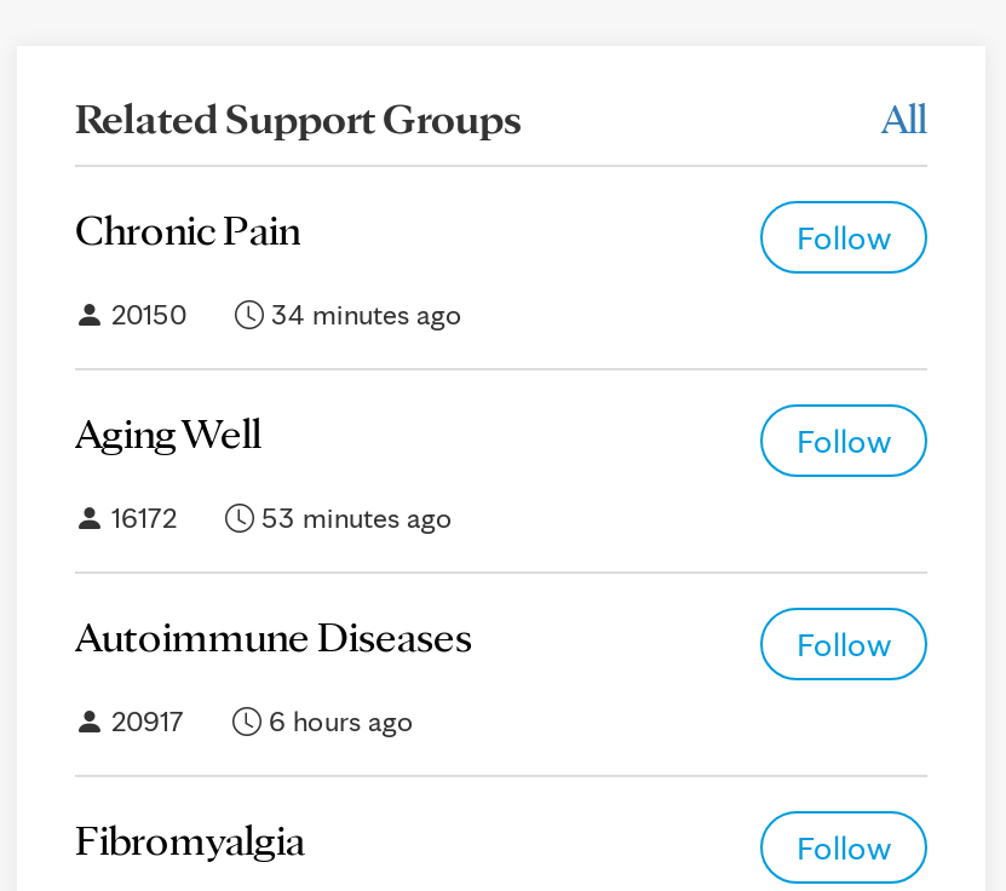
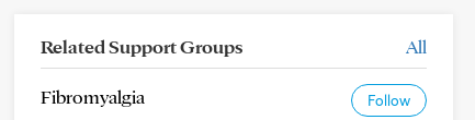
- Chronic Pain
- Follow
- 20150
- 34 minutes ago
- Aging Well
- Follow
- 16172
- 53 minutes ago
- Autoimmune Diseases
- Follow
- 20917
- 6 hours ago
